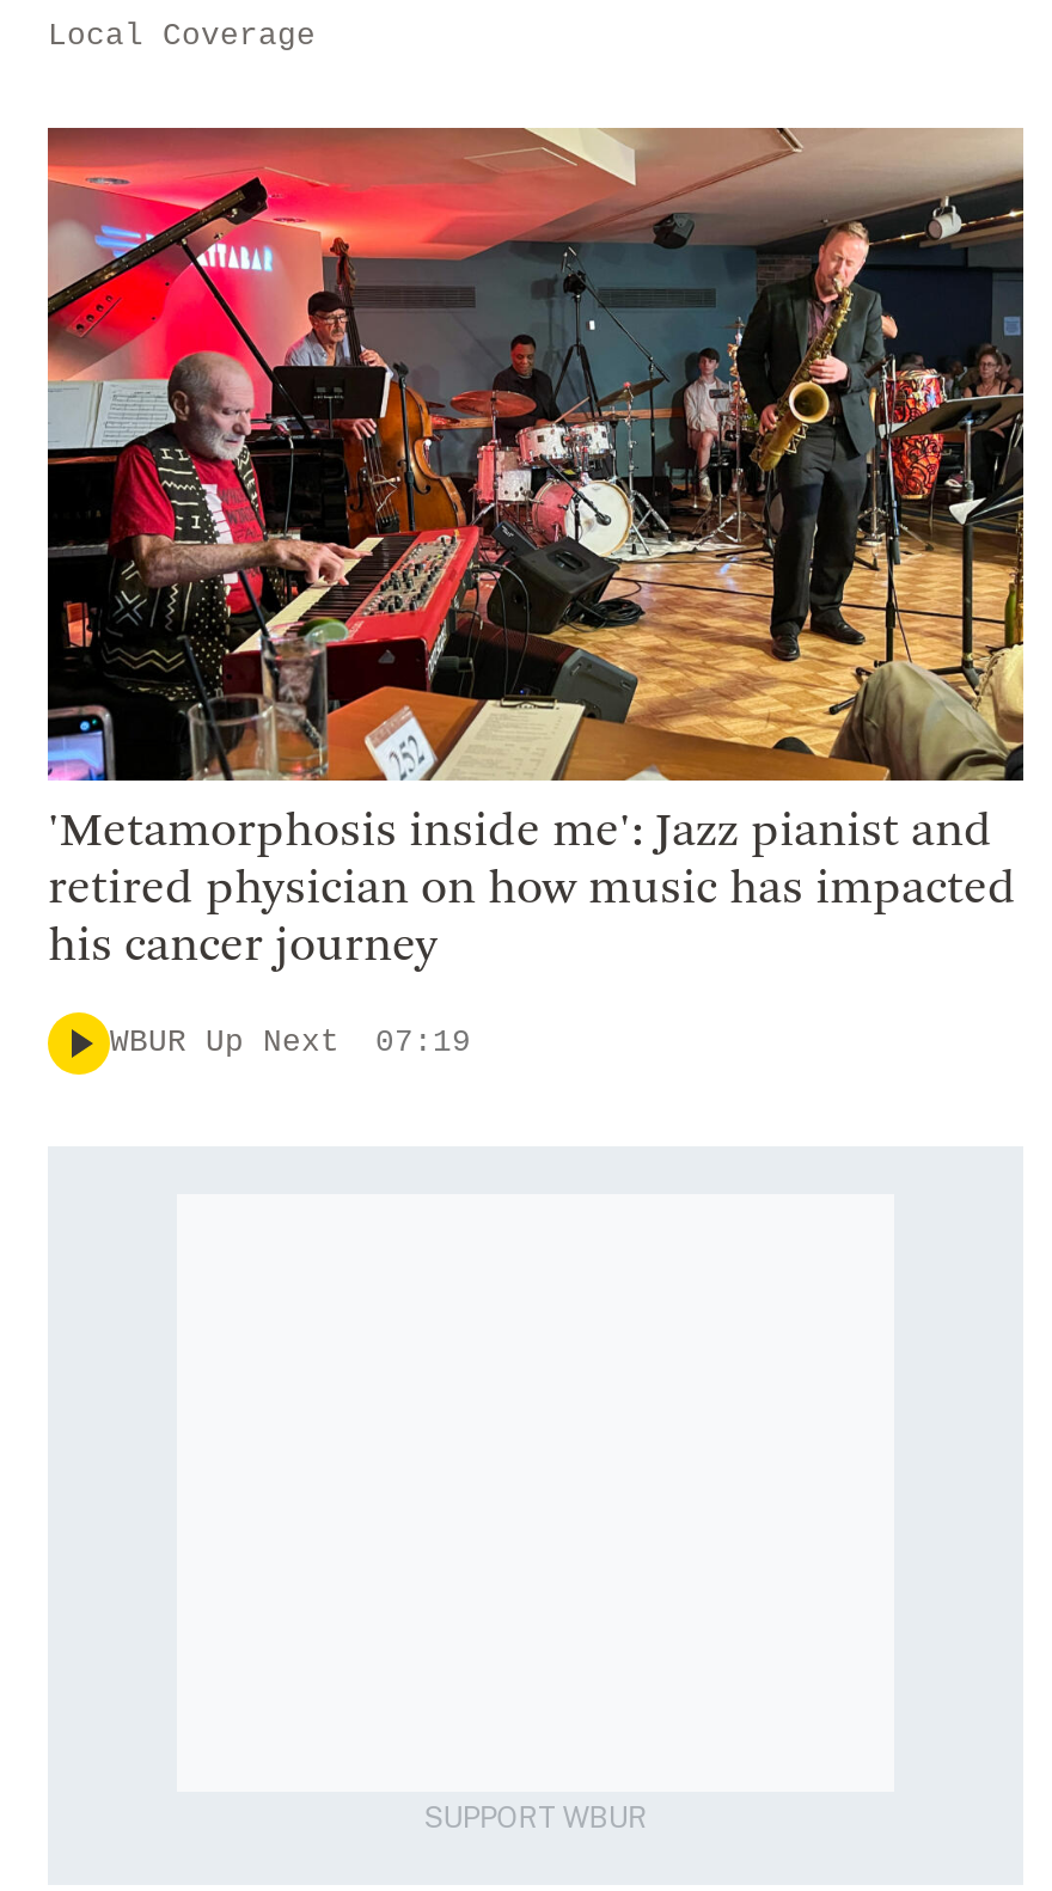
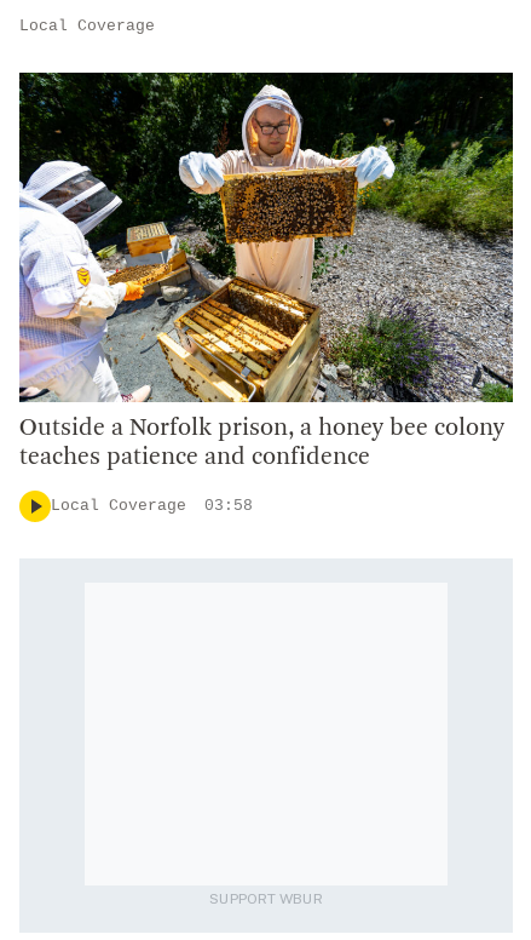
- [image]
- 'Metamorphosis inside me': Jazz pianist and
- retired physician on how music has impacted
- his cancer journey
+ [image]
+ Outside a Norfolk prison, a honey bee colony
+ teaches patience and confidence

- WBUR Up Next
- 07:19
+ Local Coverage
+ 03:58
